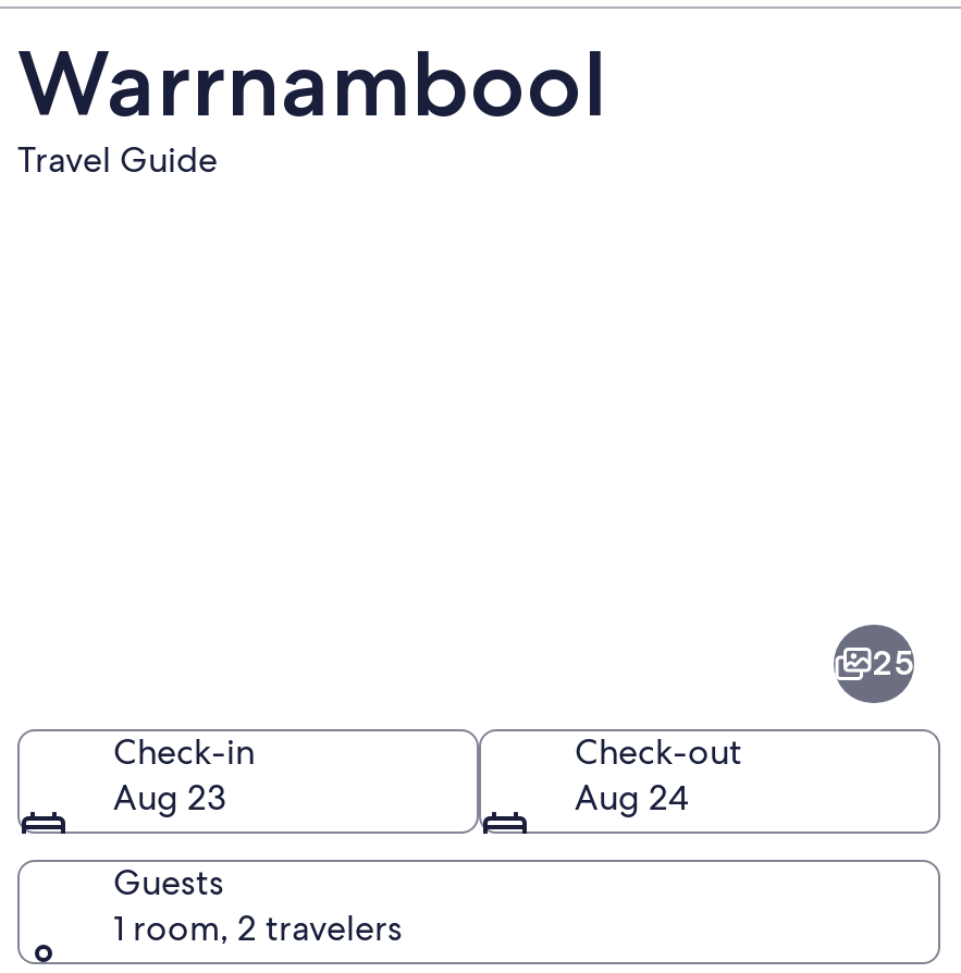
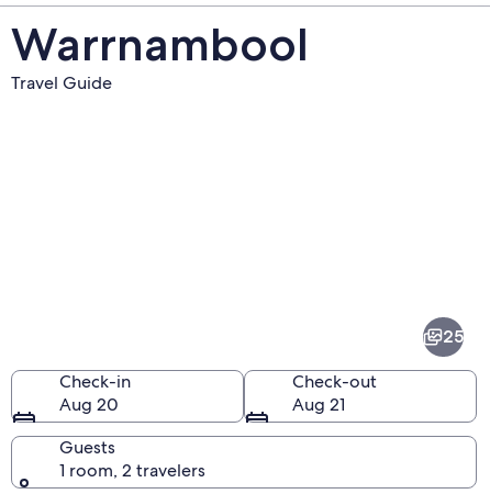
- Aug 23
+ Aug 20

- Aug 24
+ Aug 21
